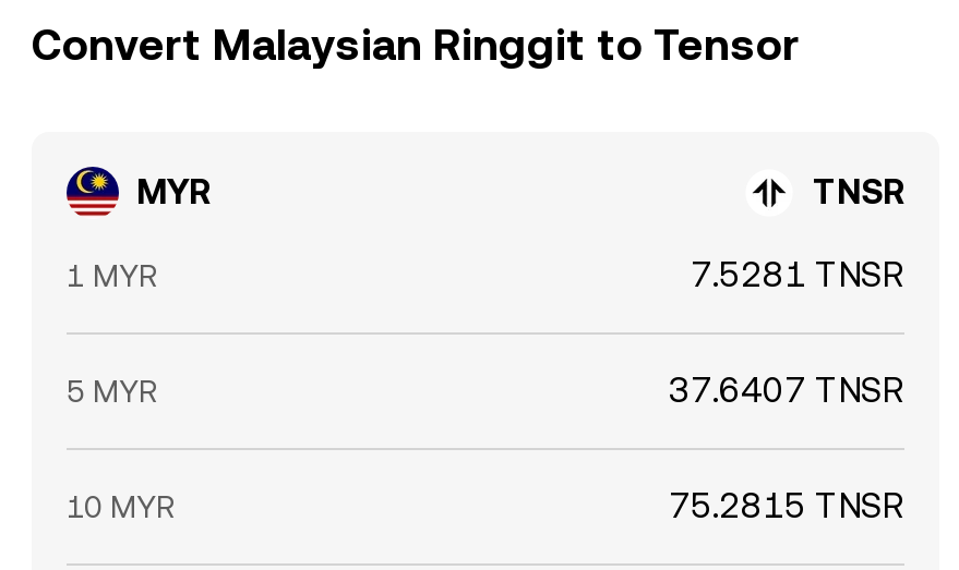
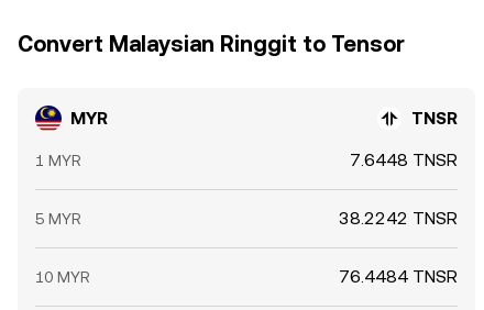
- 7.5281 TNSR
+ 7.6448 TNSR

- 37.6407 TNSR
+ 38.2242 TNSR

- 75.2815 TNSR
+ 76.4484 TNSR
